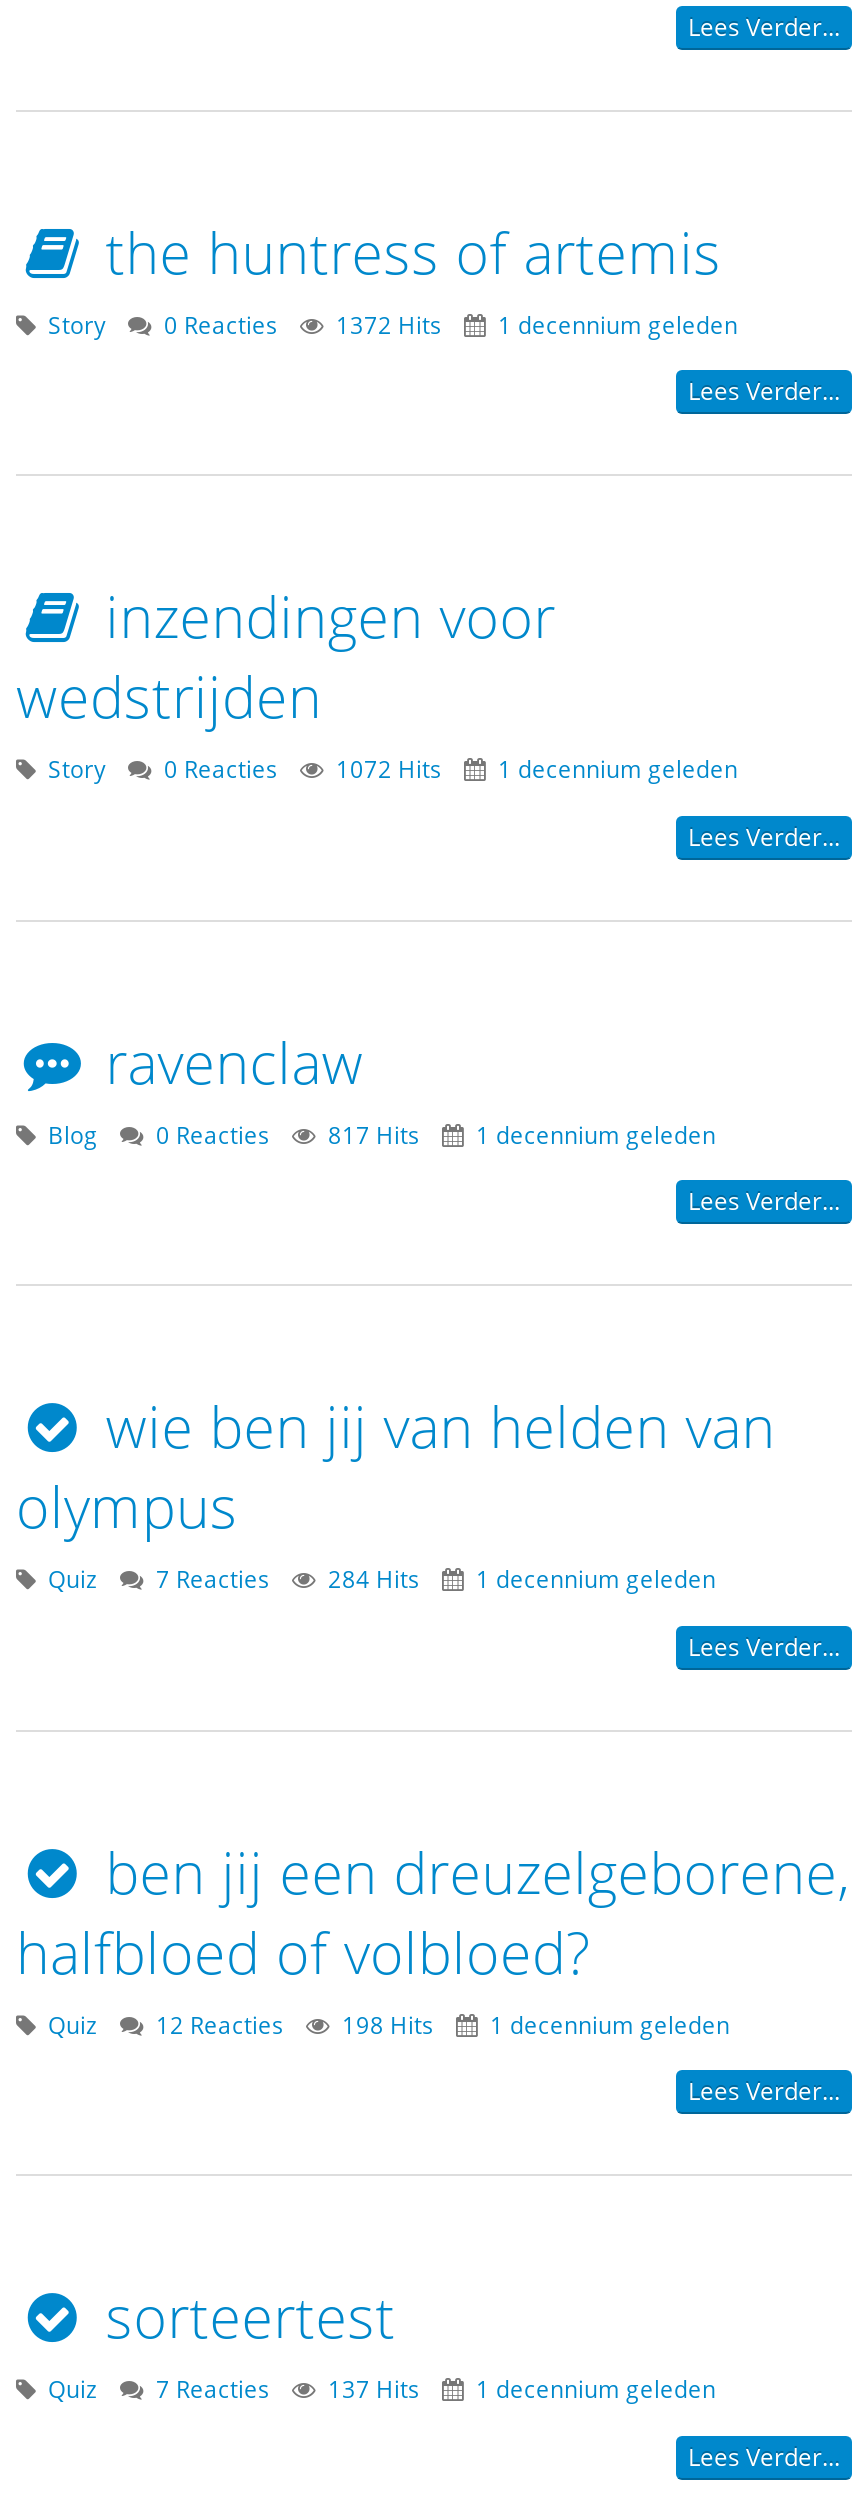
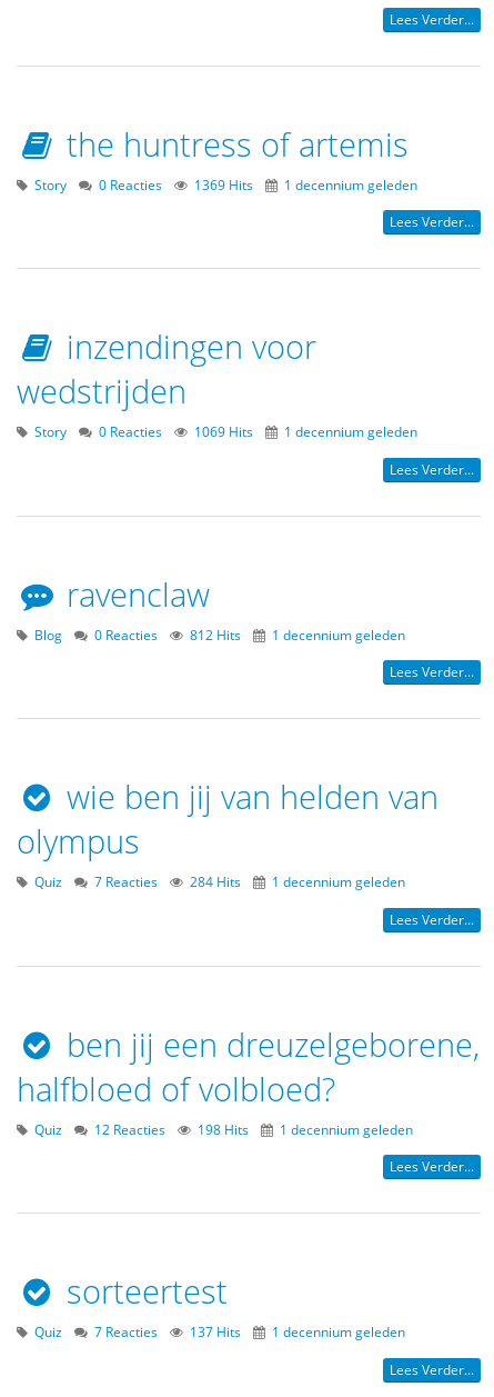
- Story 0 Reacties 1372 Hits 1 decennium geleden
+ Story 0 Reacties 1369 Hits 1 decennium geleden

- Story 0 Reacties 1072 Hits 1 decennium geleden
+ Story 0 Reacties 1069 Hits 1 decennium geleden

- Blog 0 Reacties 817 Hits 1 decennium geleden
+ Blog 0 Reacties 812 Hits 1 decennium geleden
